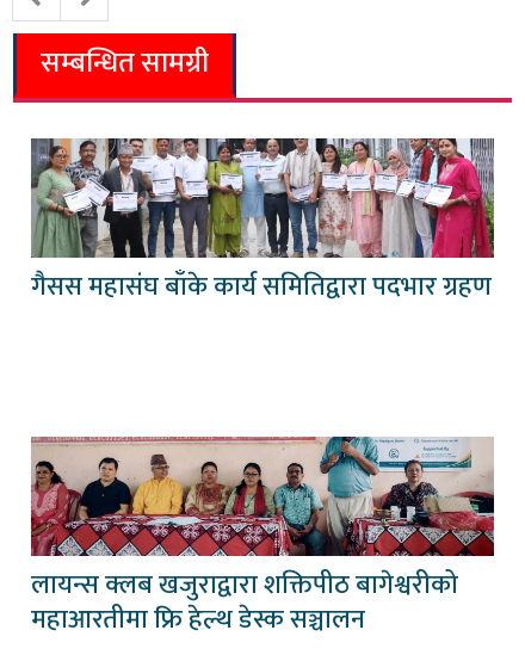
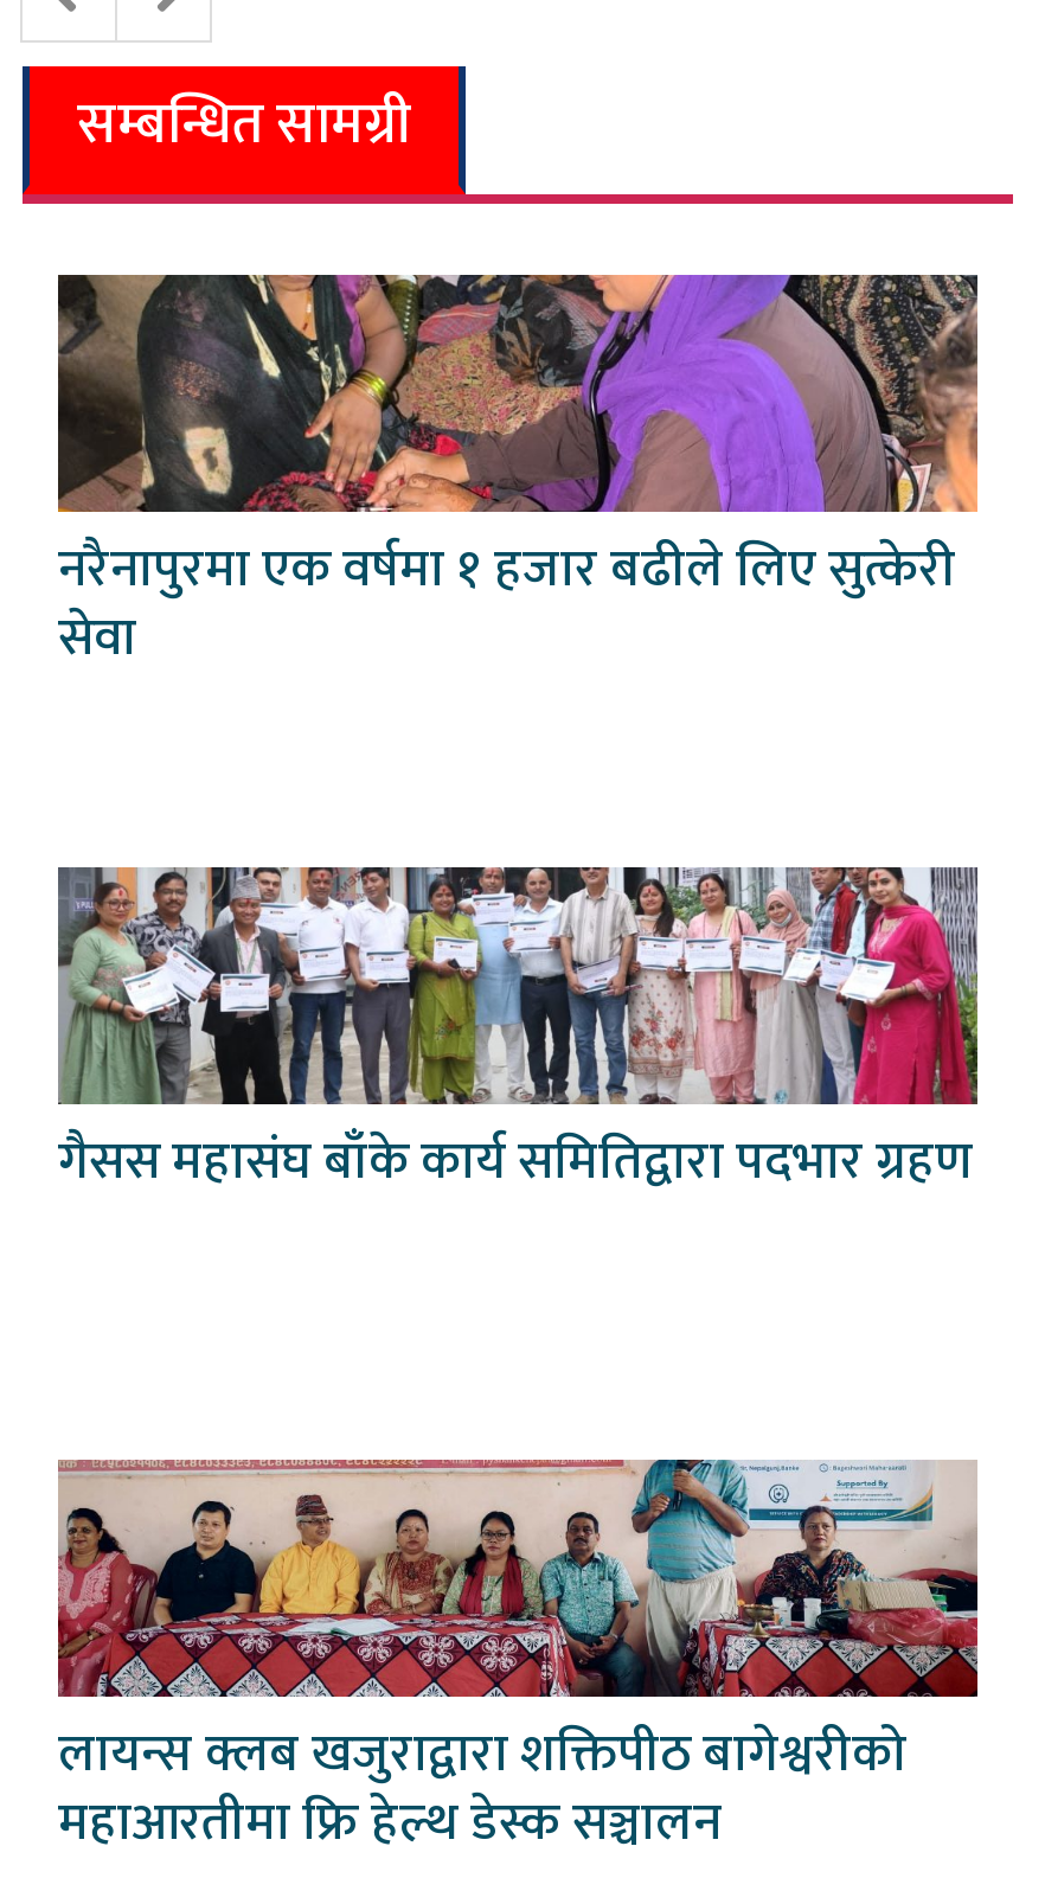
+ [image]
+ नरैनापुरमा एक वर्षमा १ हजार बढीले लिए सुत्केरी
+ सेवा
